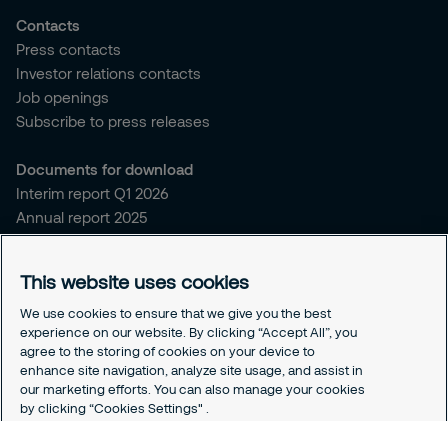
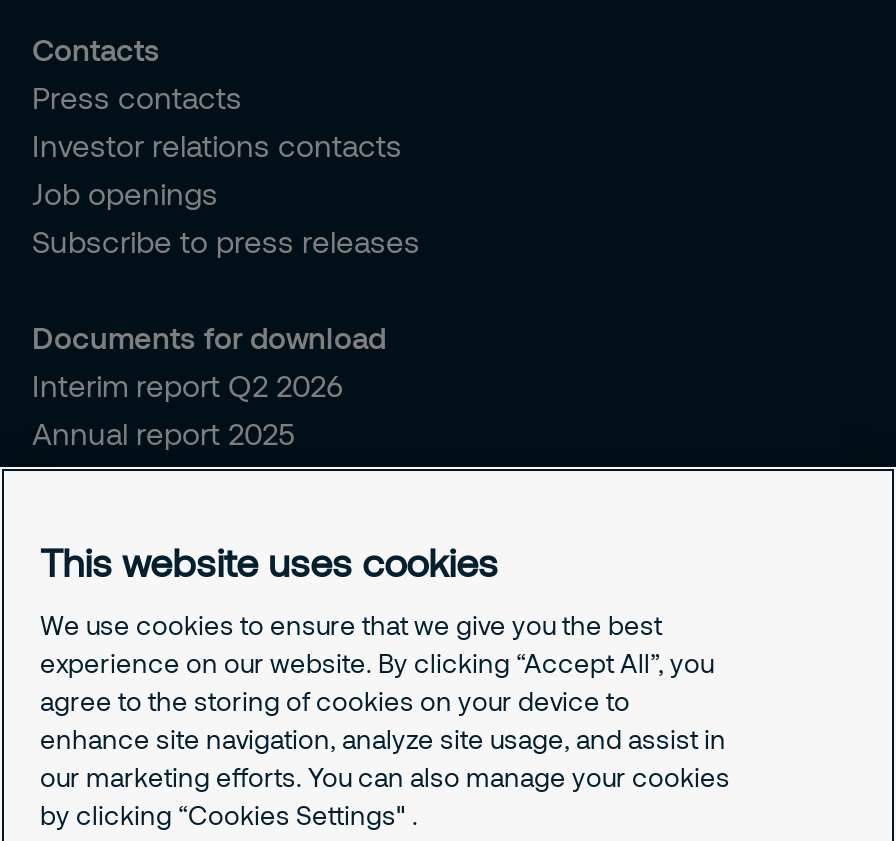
- Interim report Q1 2026
+ Interim report Q2 2026
